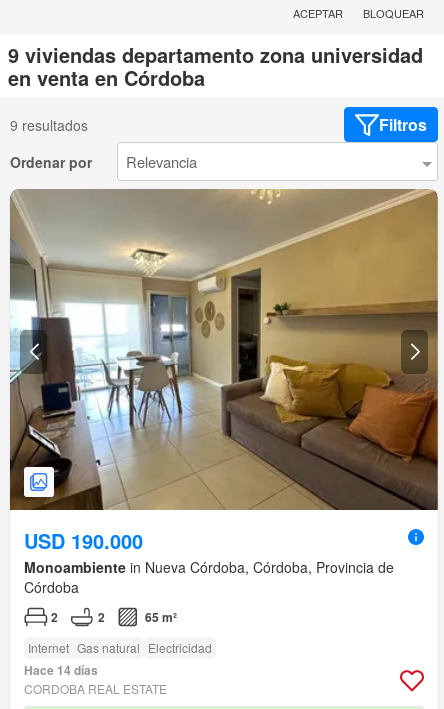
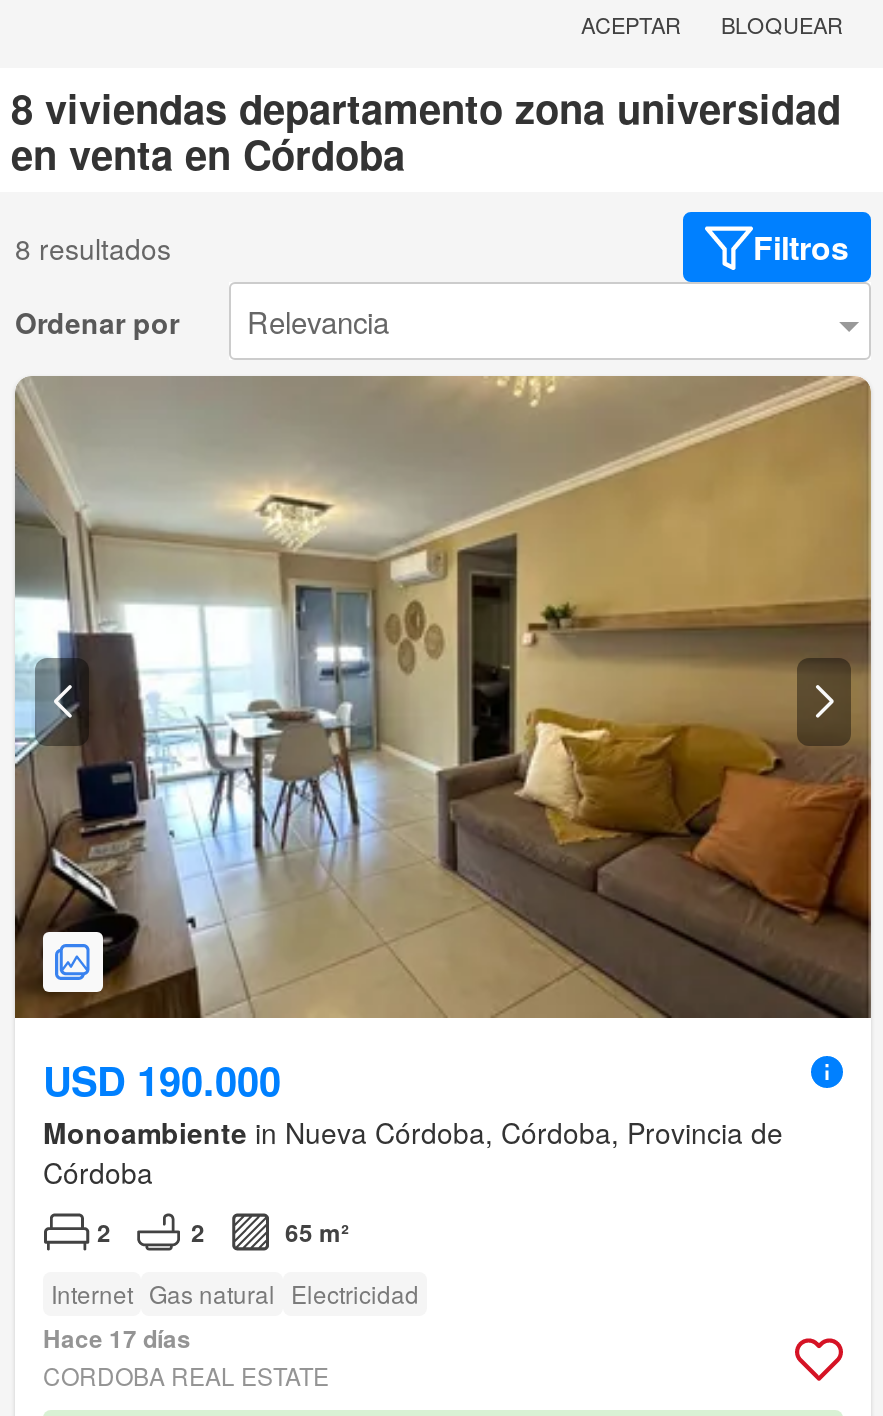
- 9 viviendas departamento zona universidad
+ 8 viviendas departamento zona universidad

- 9 resultados
+ 8 resultados

- Hace 14 días
+ Hace 17 días
